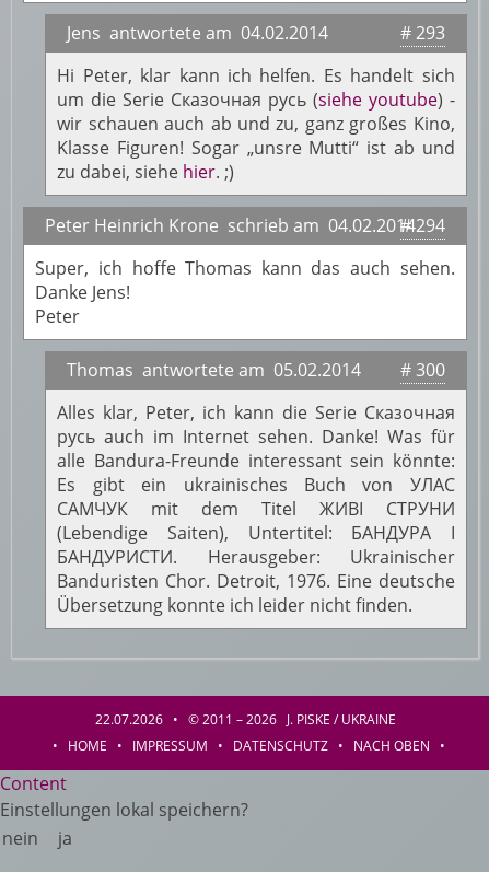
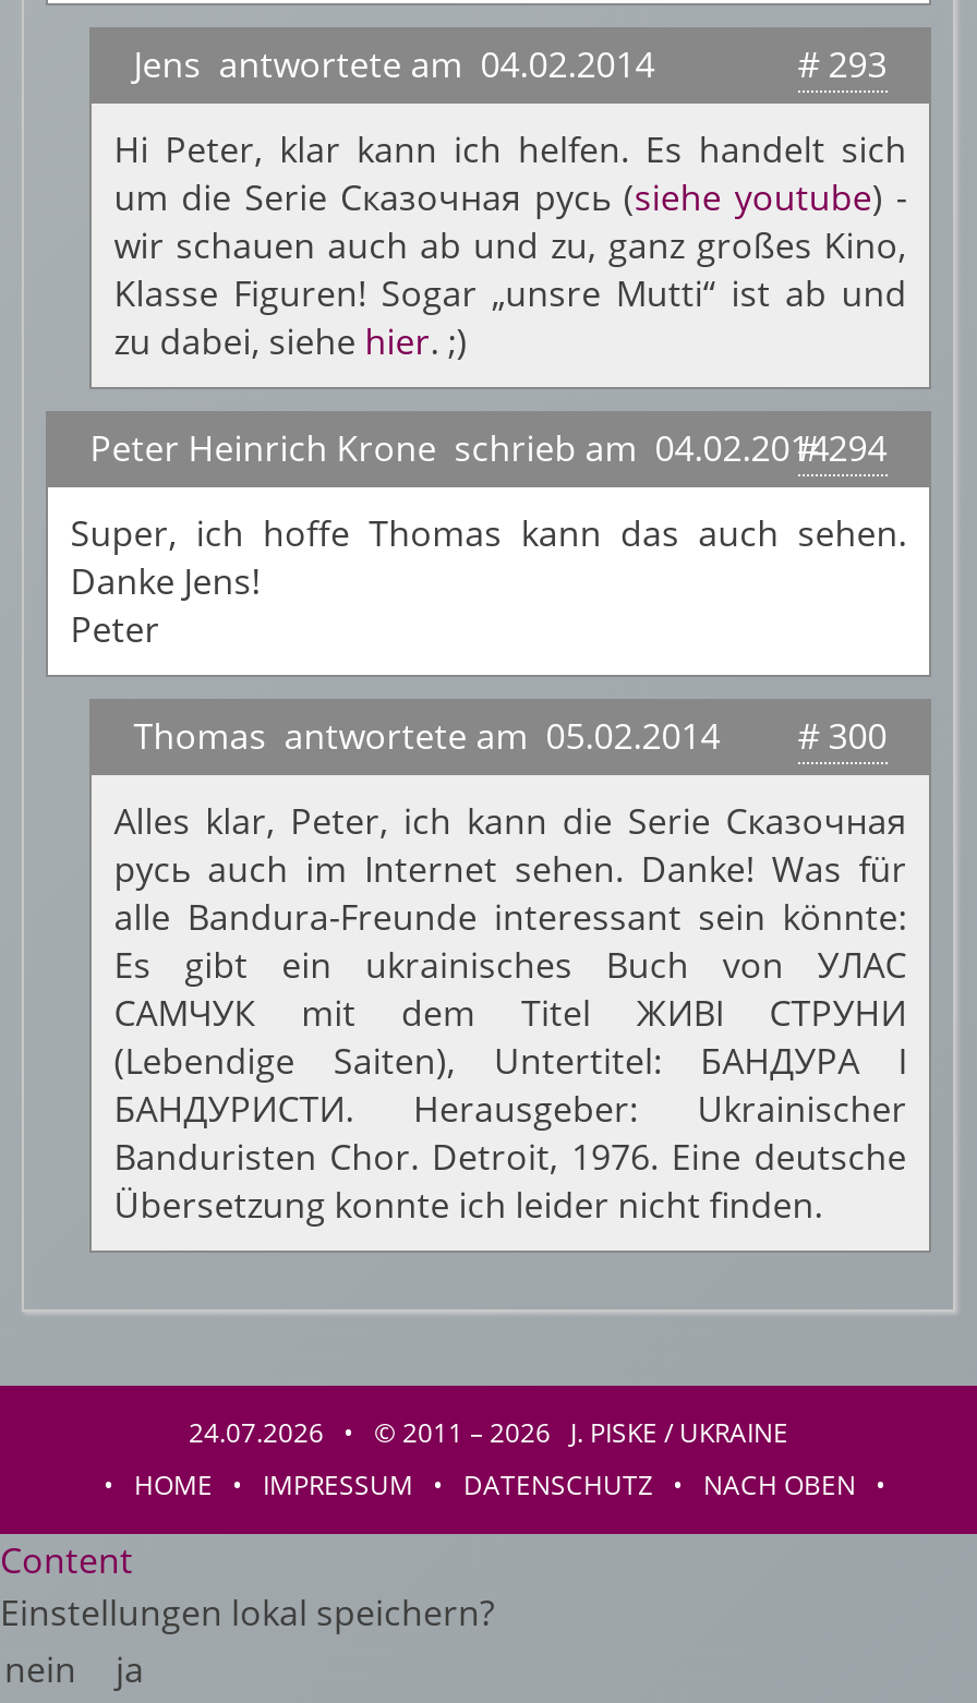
- 22.07.2026 • © 2011 – 2026 J. PISKE / UKRAINE
+ 24.07.2026 • © 2011 – 2026 J. PISKE / UKRAINE
